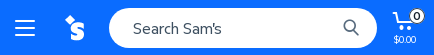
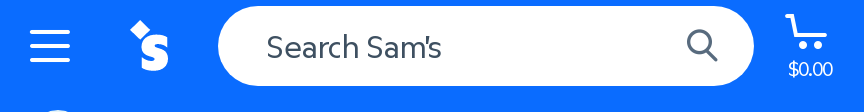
- 0
